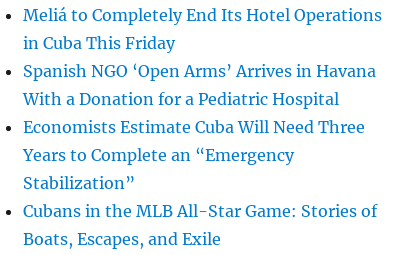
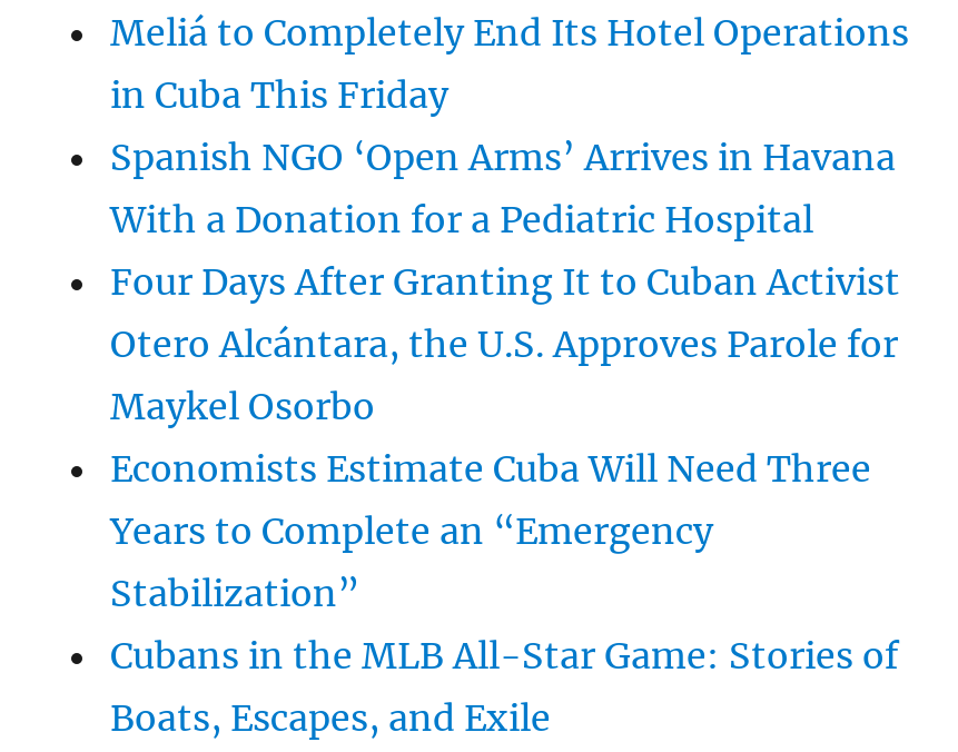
+ Four Days After Granting It to Cuban Activist
+ Otero Alcántara, the U.S. Approves Parole for
+ Maykel Osorbo
